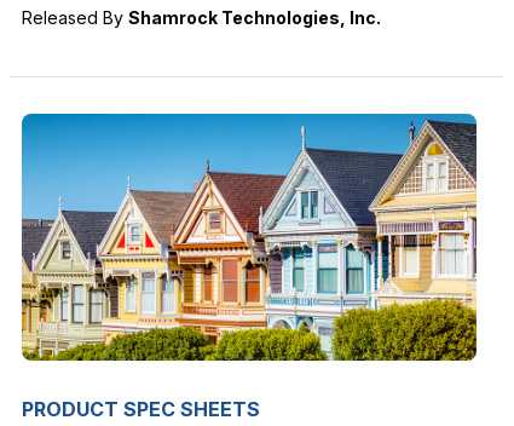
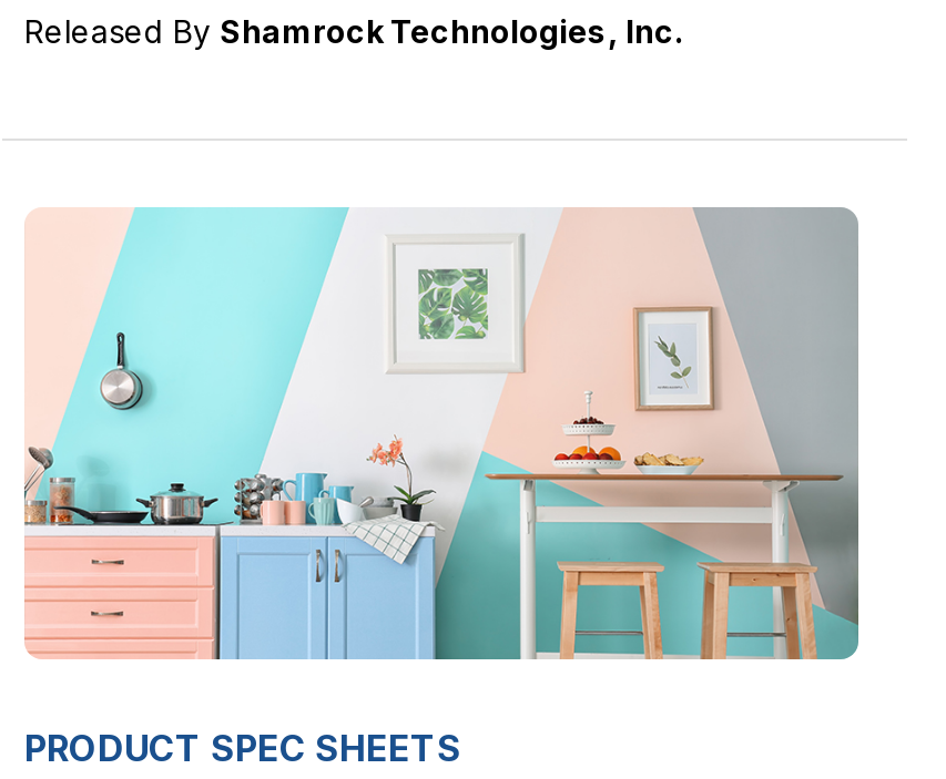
- [image]
+ [image]
